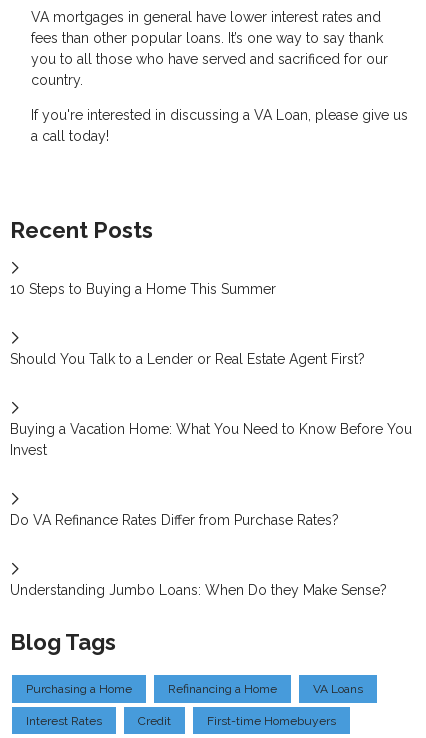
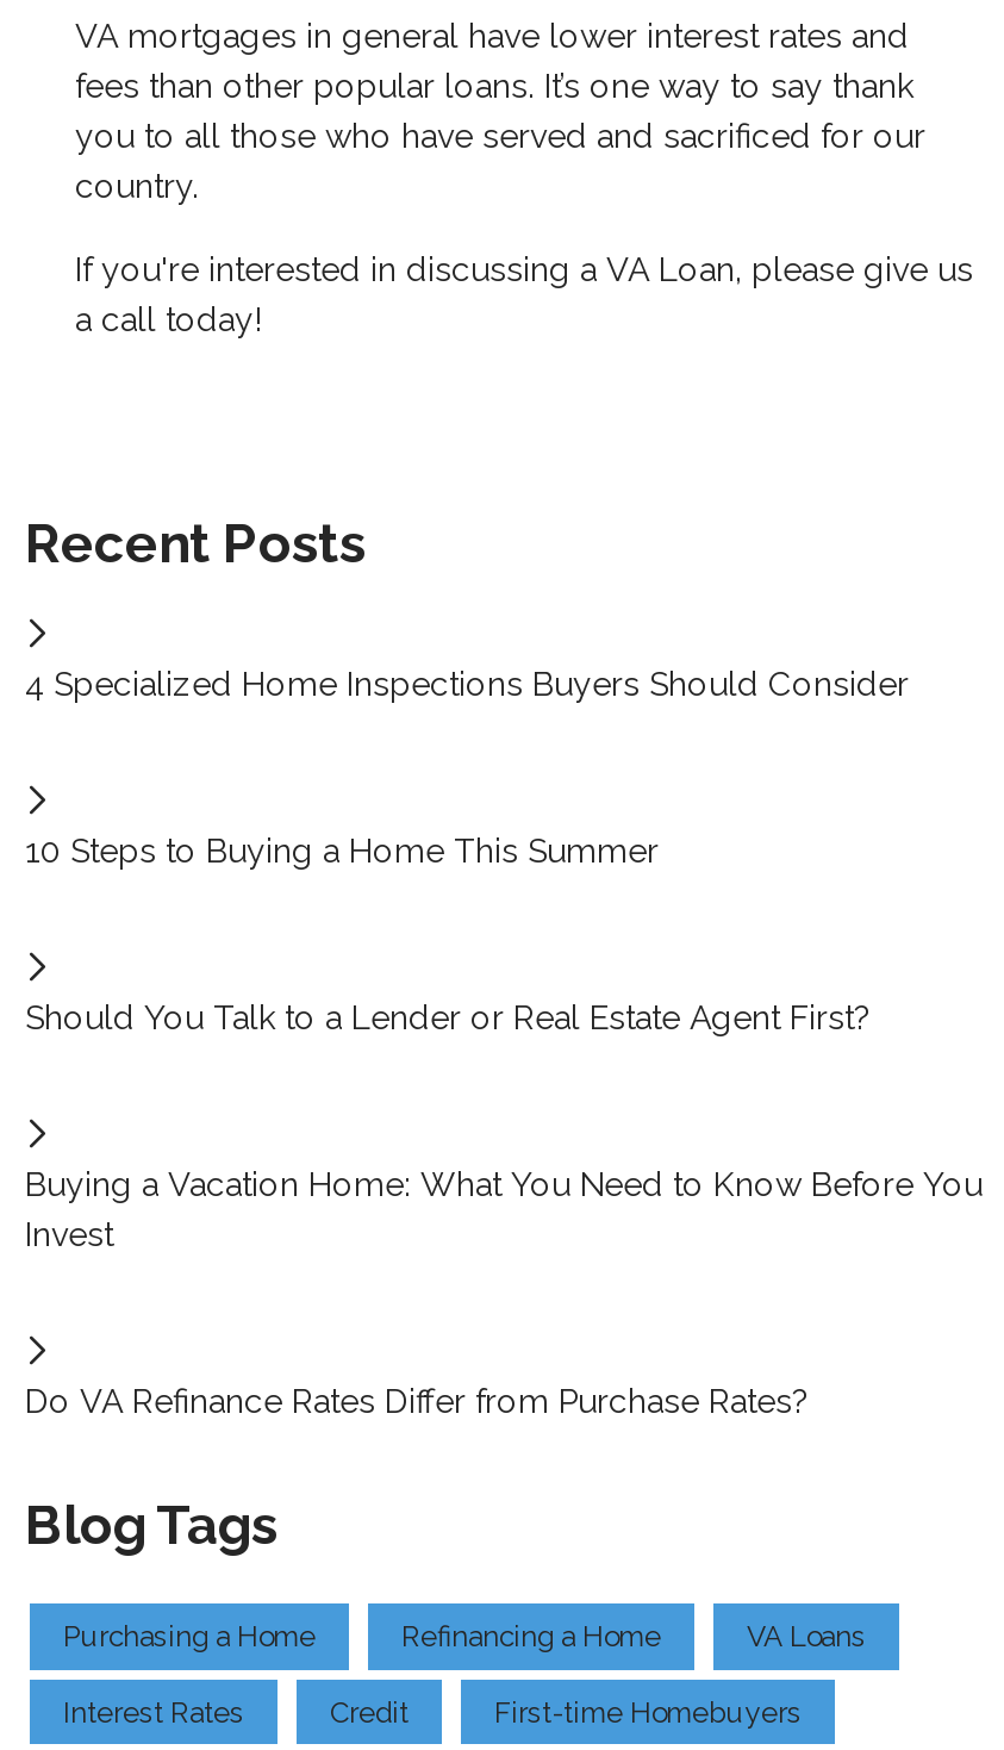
+ 4 Specialized Home Inspections Buyers Should Consider

moved down: 10 Steps to Buying a Home This Summer | Should You Talk to a Lender or Real Estate Agent First? | Buying a Vacation Home: What You Need to Know Before You | Invest | Do VA Refinance Rates Differ from Purchase Rates?

- Understanding Jumbo Loans: When Do they Make Sense?
